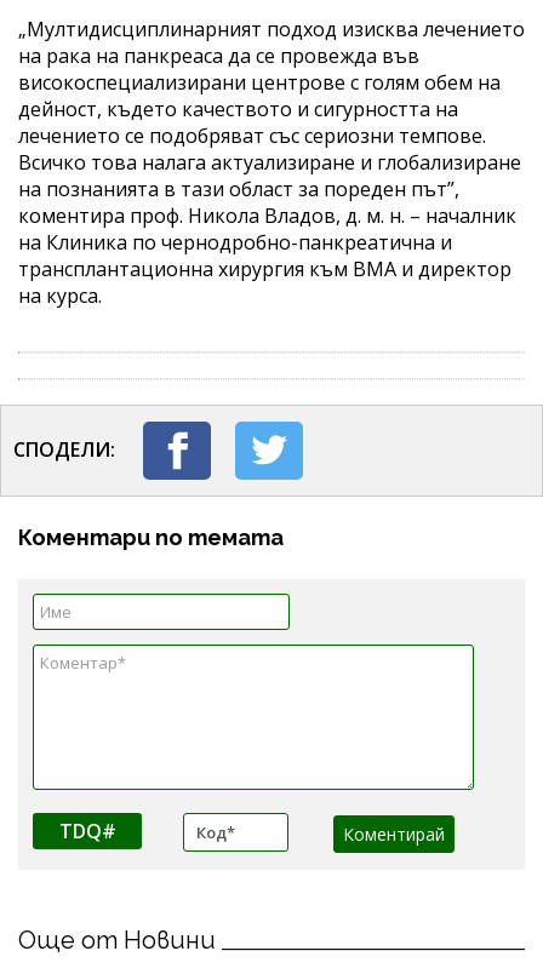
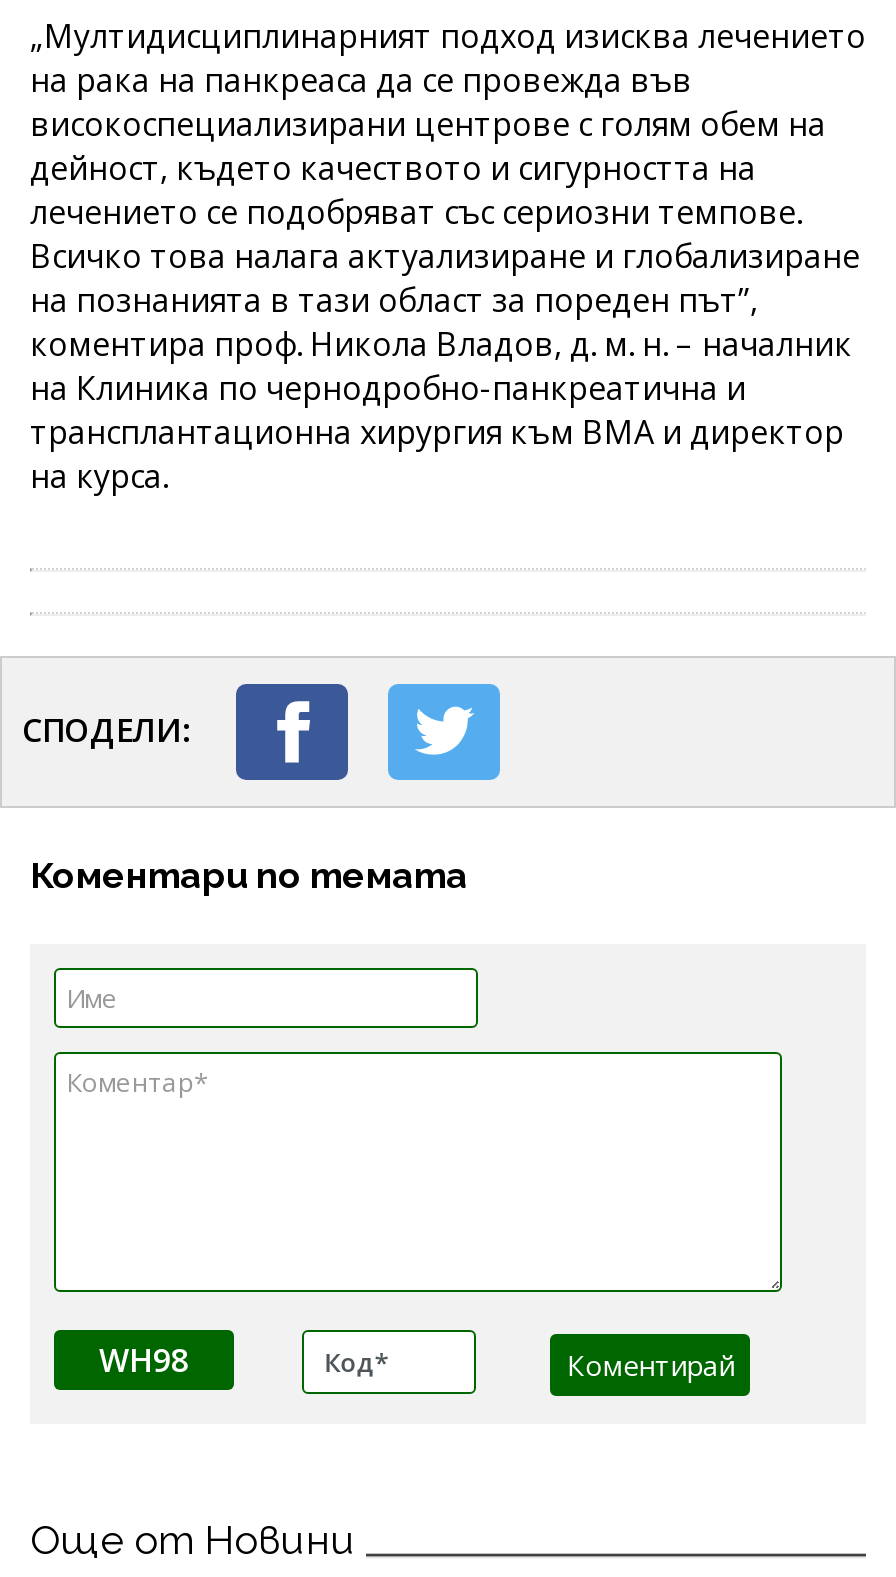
- TDQ#
+ WH98
